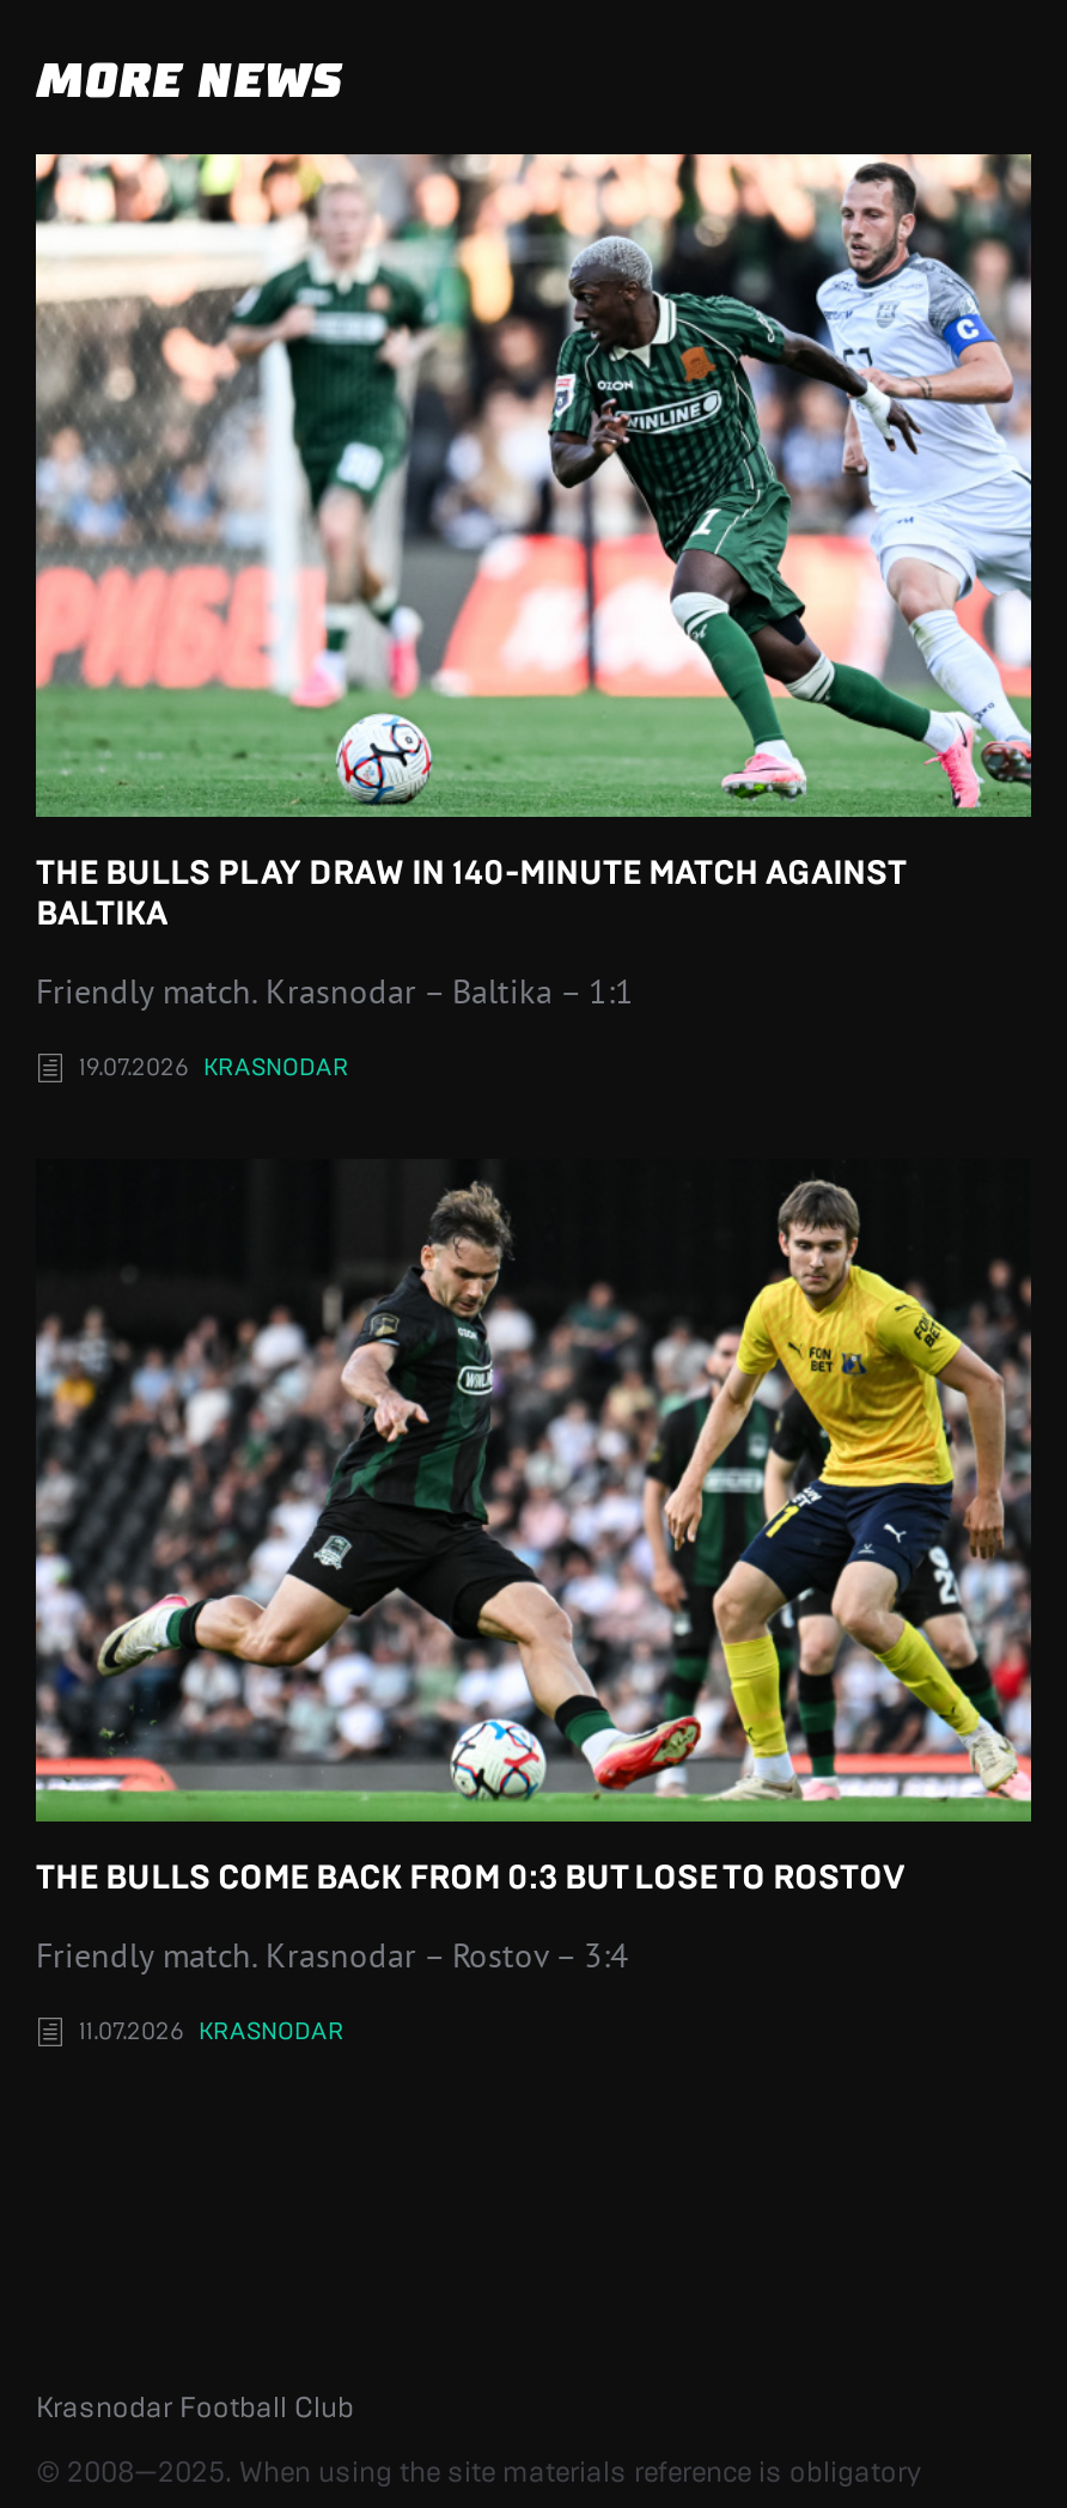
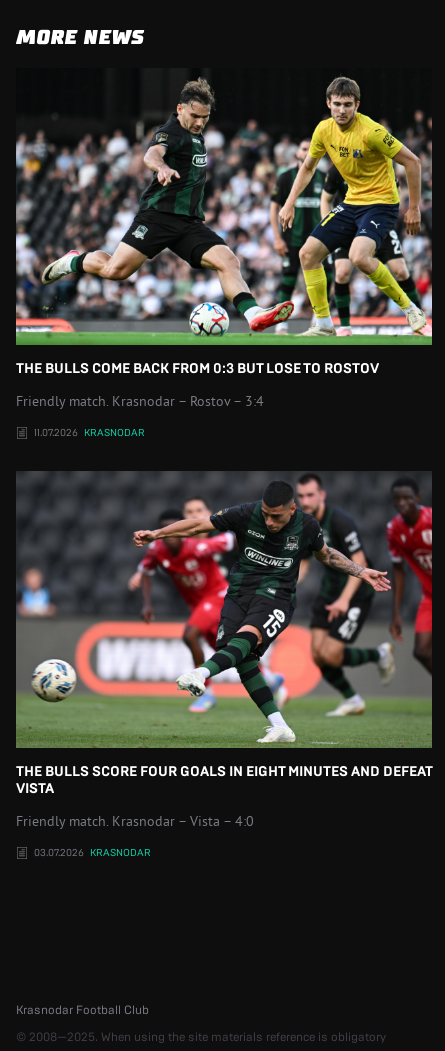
- [image]
- THE BULLS PLAY DRAW IN 140-MINUTE MATCH AGAINST
- BALTIKA
- Friendly match. Krasnodar – Baltika – 1:1
- 19.07.2026 KRASNODAR

moved up: [image] | THE BULLS COME BACK FROM 0:3 BUT LOSE TO ROSTOV | Friendly match. Krasnodar – Rostov – 3:4 | 11.07.2026 KRASNODAR

+ [image]
+ THE BULLS SCORE FOUR GOALS IN EIGHT MINUTES AND DEFEAT
+ VISTA
+ Friendly match. Krasnodar – Vista – 4:0
+ 03.07.2026 KRASNODAR
